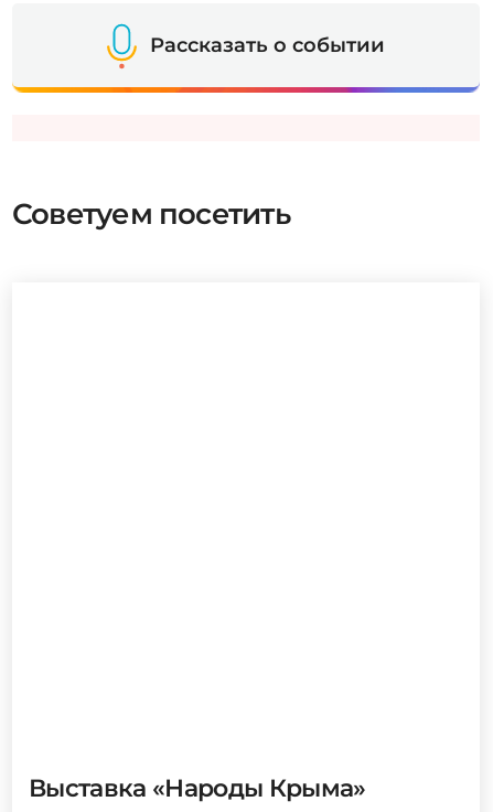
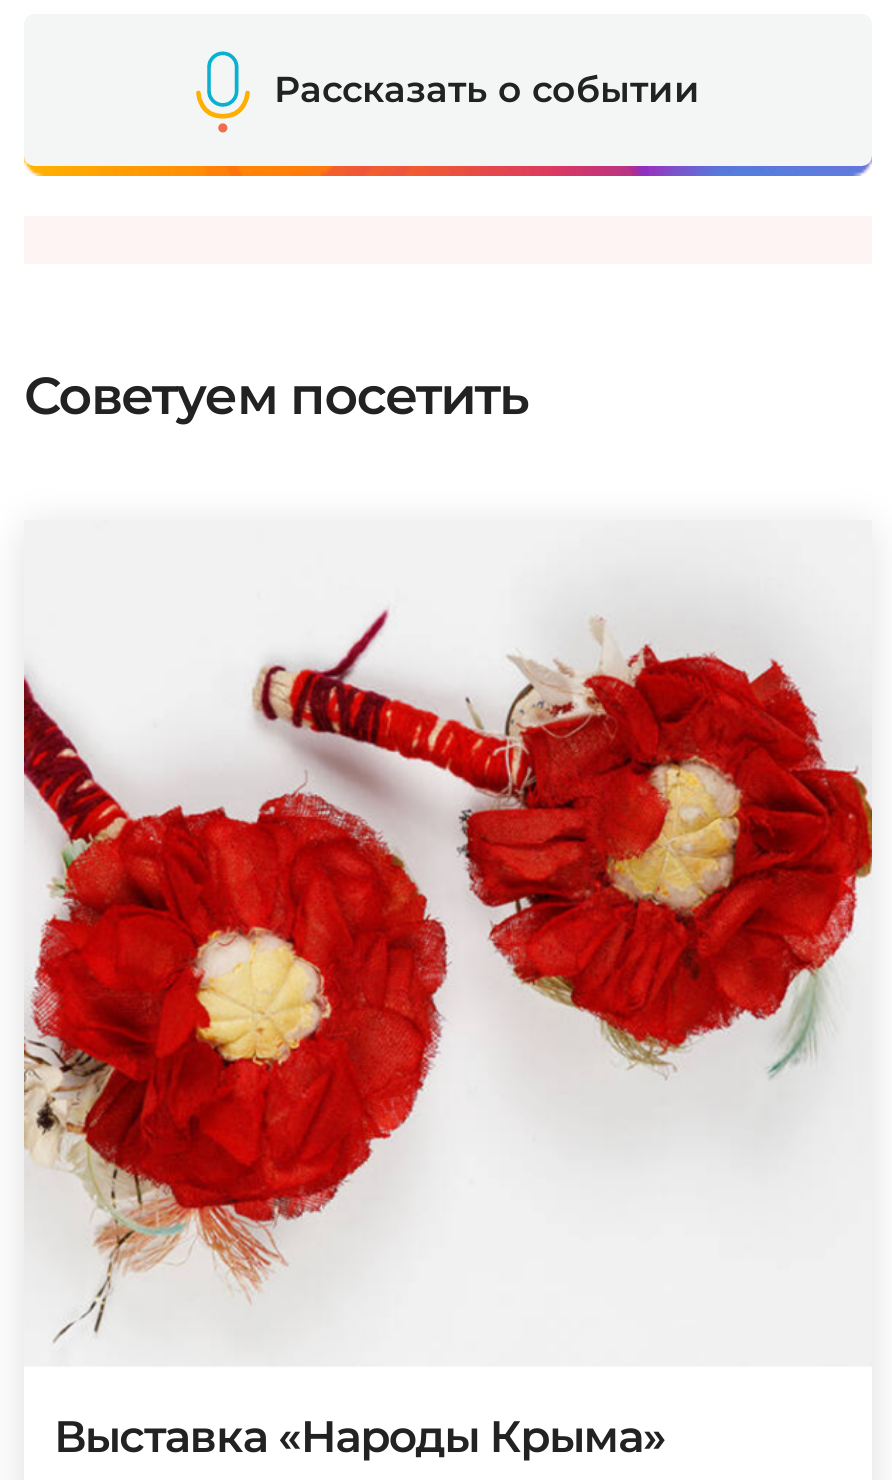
+ [image]
